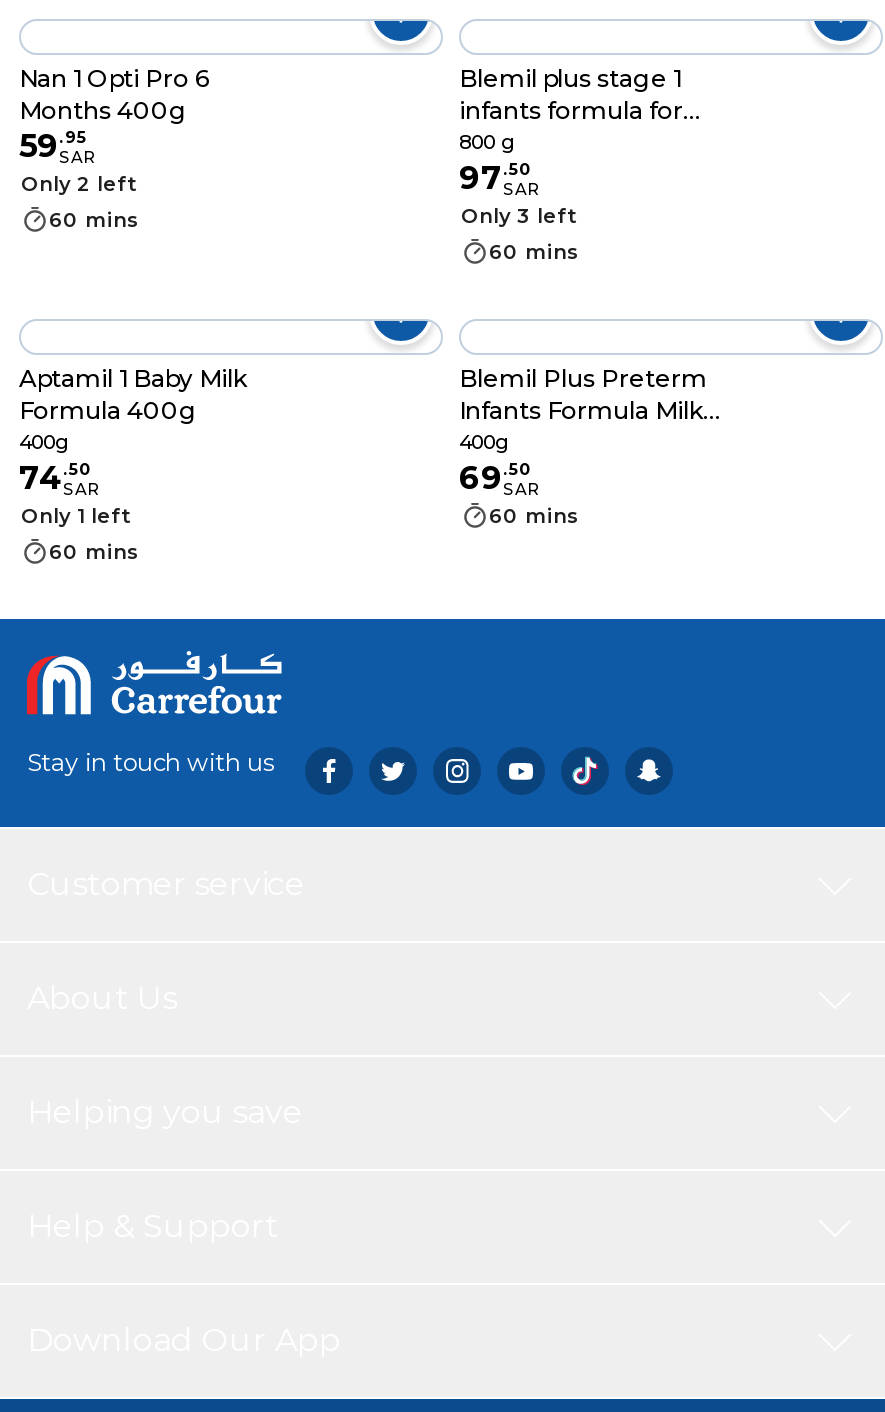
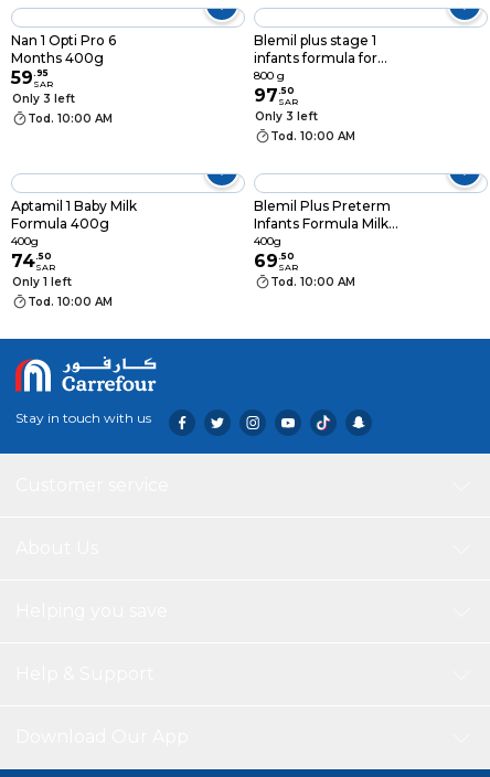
- Only 2 left
- 60 mins
+ Only 3 left
+ Tod. 10:00 AM

- 60 mins
+ Tod. 10:00 AM

- 60 mins
+ Tod. 10:00 AM

- 60 mins
+ Tod. 10:00 AM
